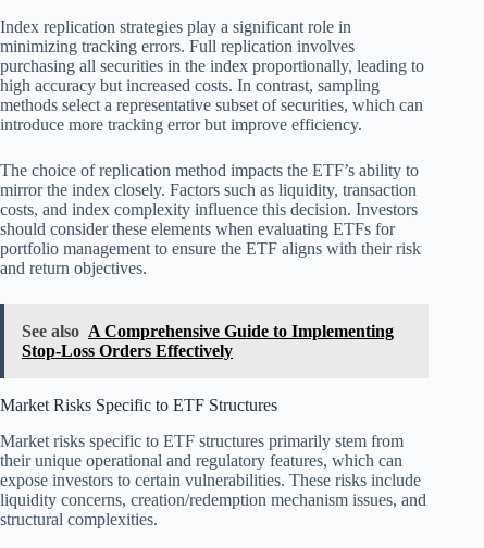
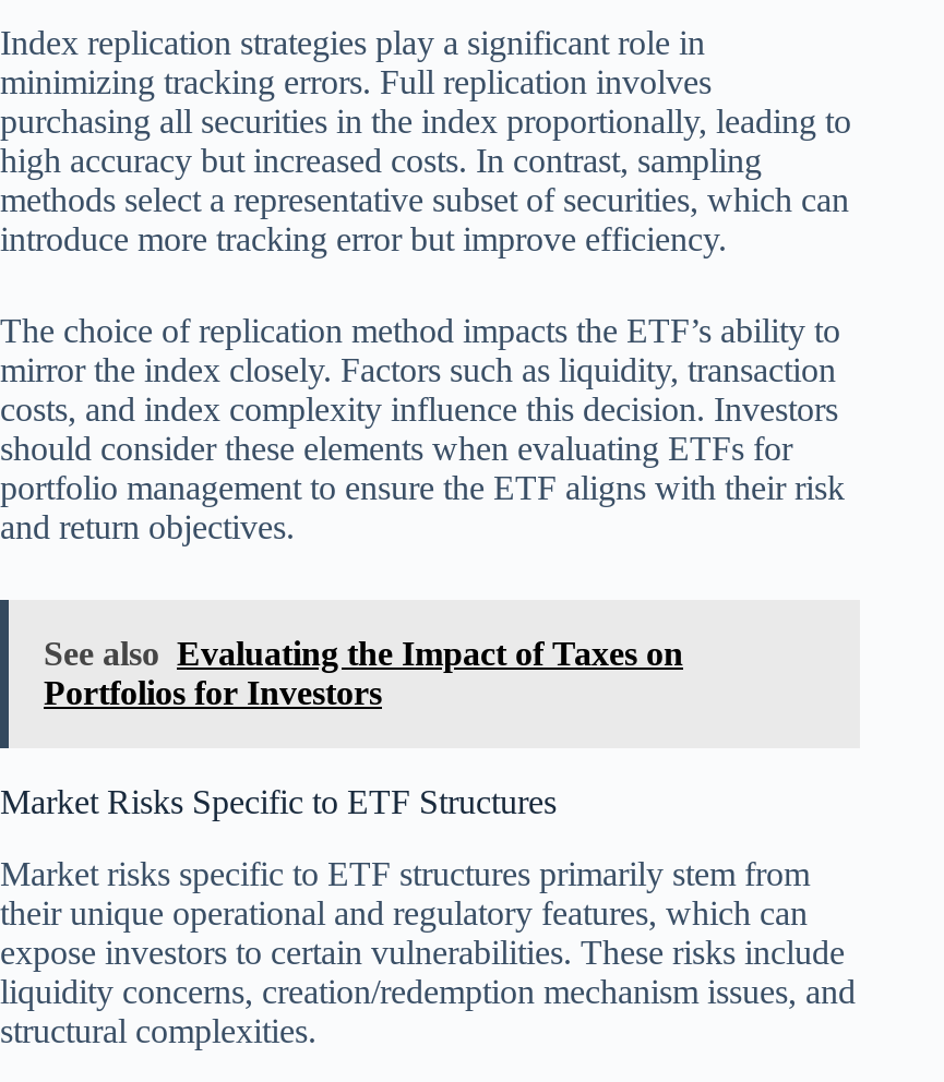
- See also A Comprehensive Guide to Implementing
- Stop-Loss Orders Effectively
+ See also Evaluating the Impact of Taxes on
+ Portfolios for Investors
